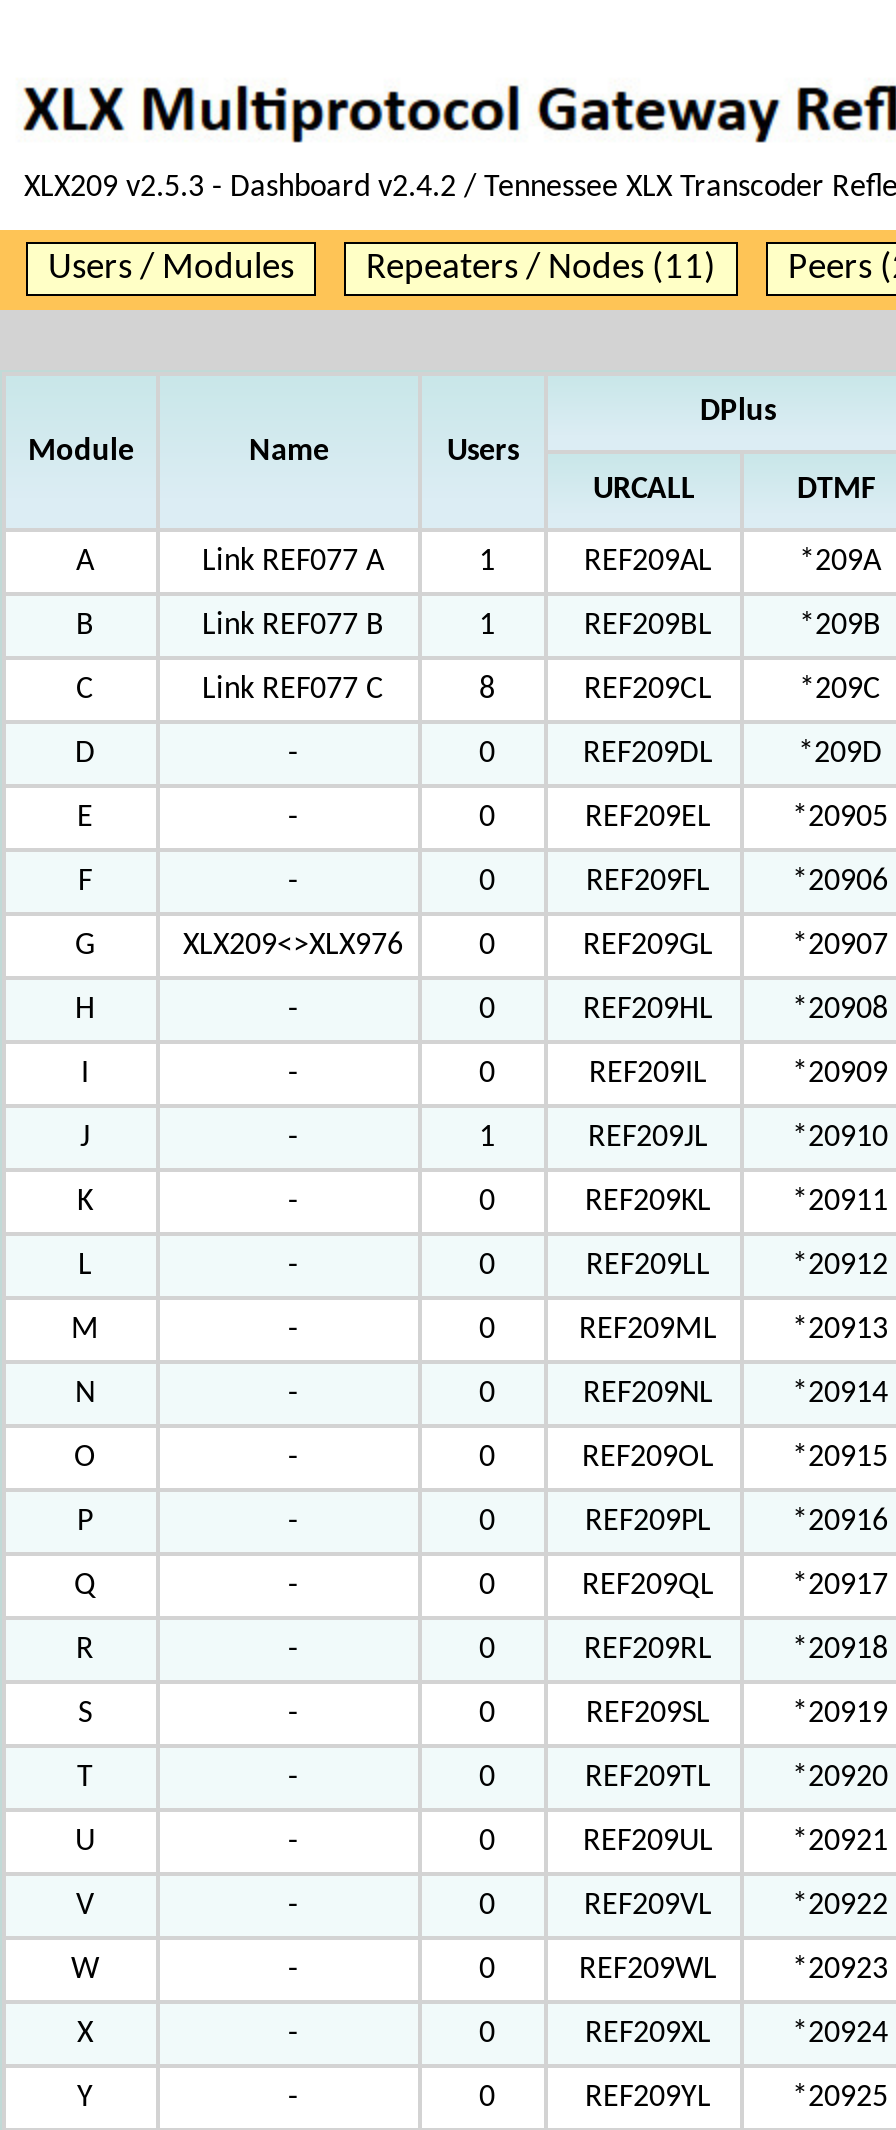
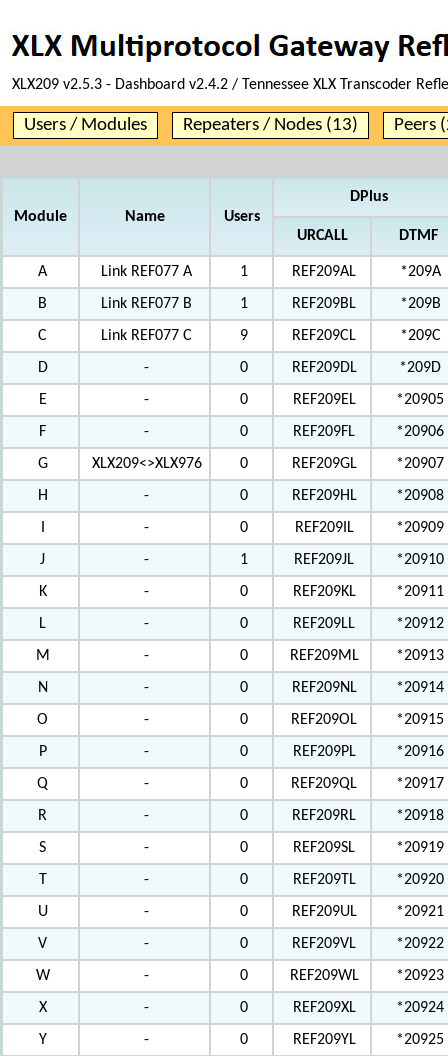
- Repeaters / Nodes (11)
+ Repeaters / Nodes (13)

- 8
+ 9
